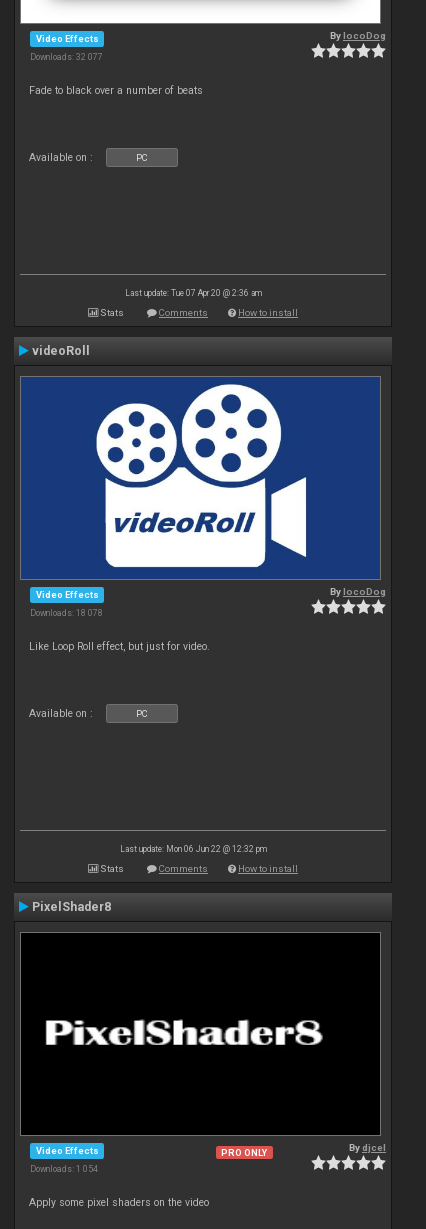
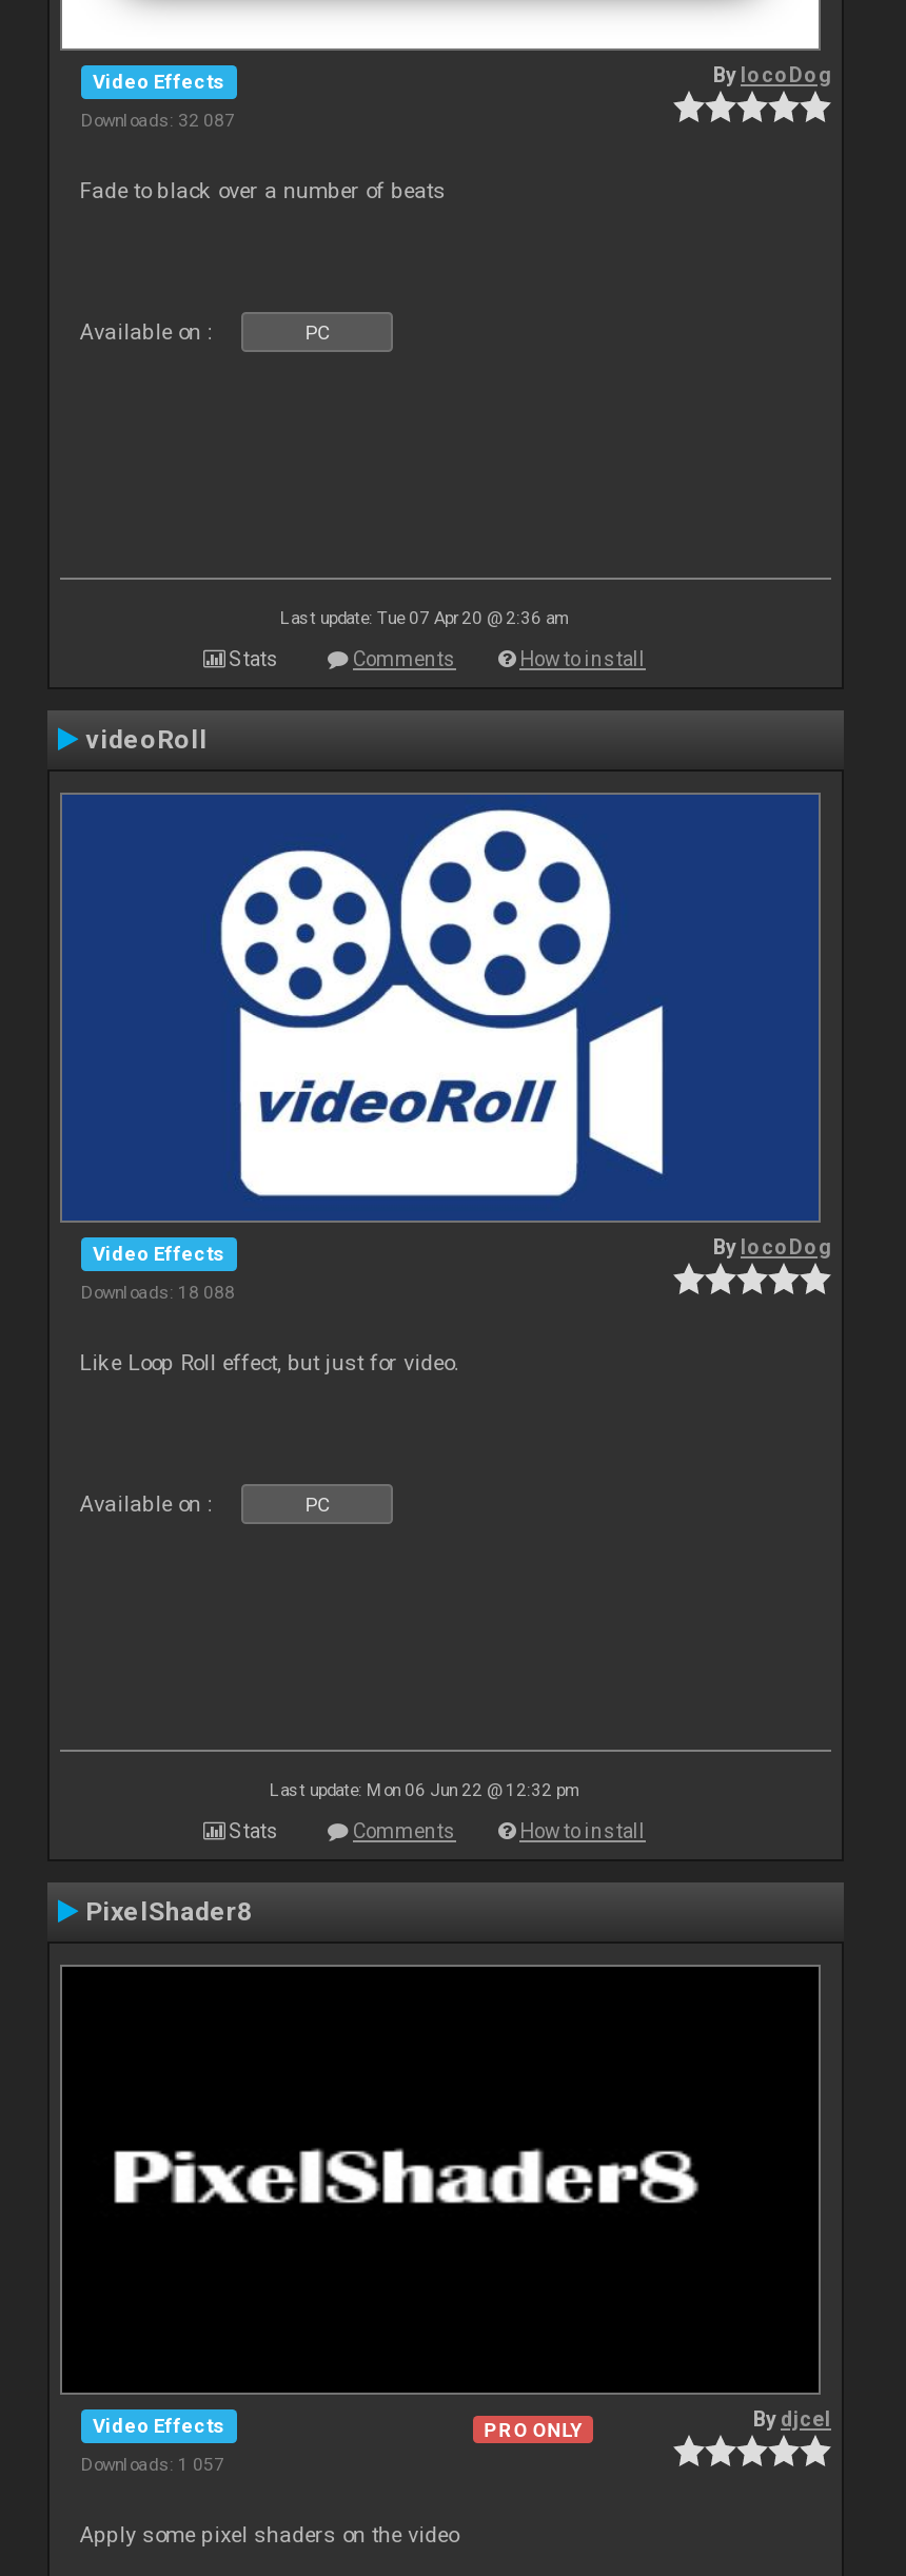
- Downloads: 32 077
+ Downloads: 32 087

- Downloads: 18 078
+ Downloads: 18 088

- Downloads: 1 054
+ Downloads: 1 057
